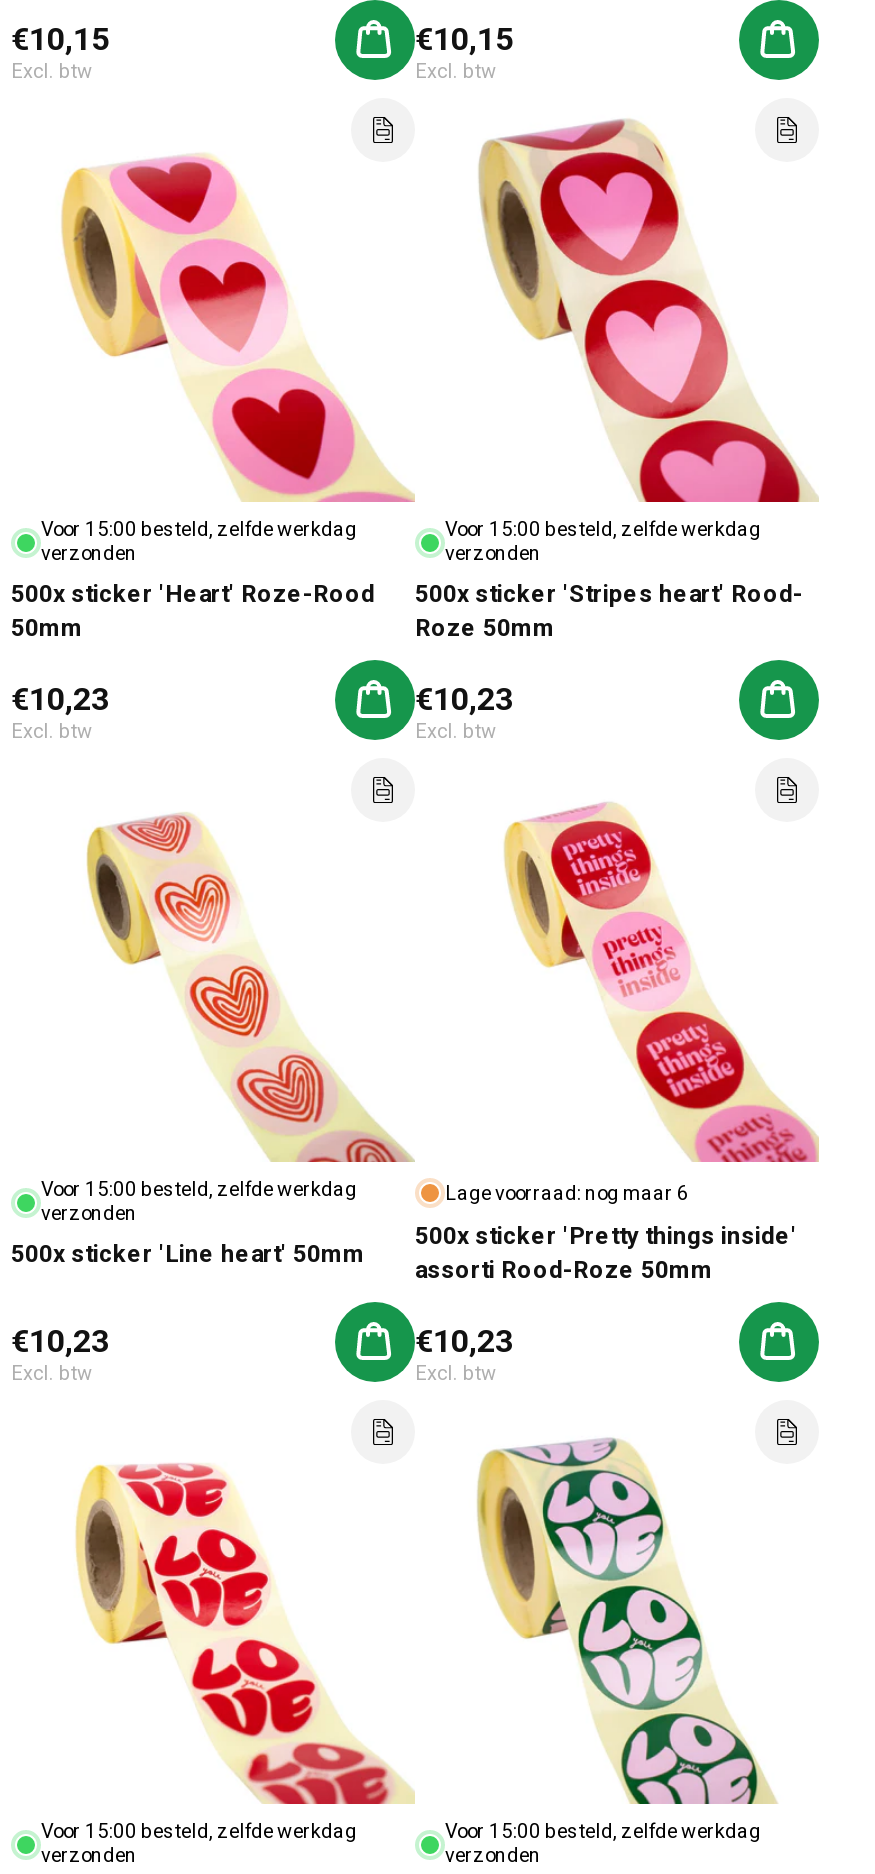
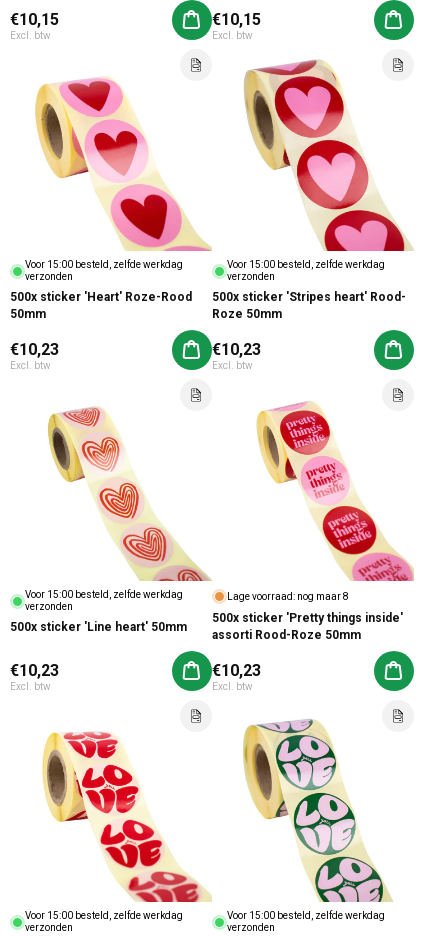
- Lage voorraad: nog maar 6
+ Lage voorraad: nog maar 8
